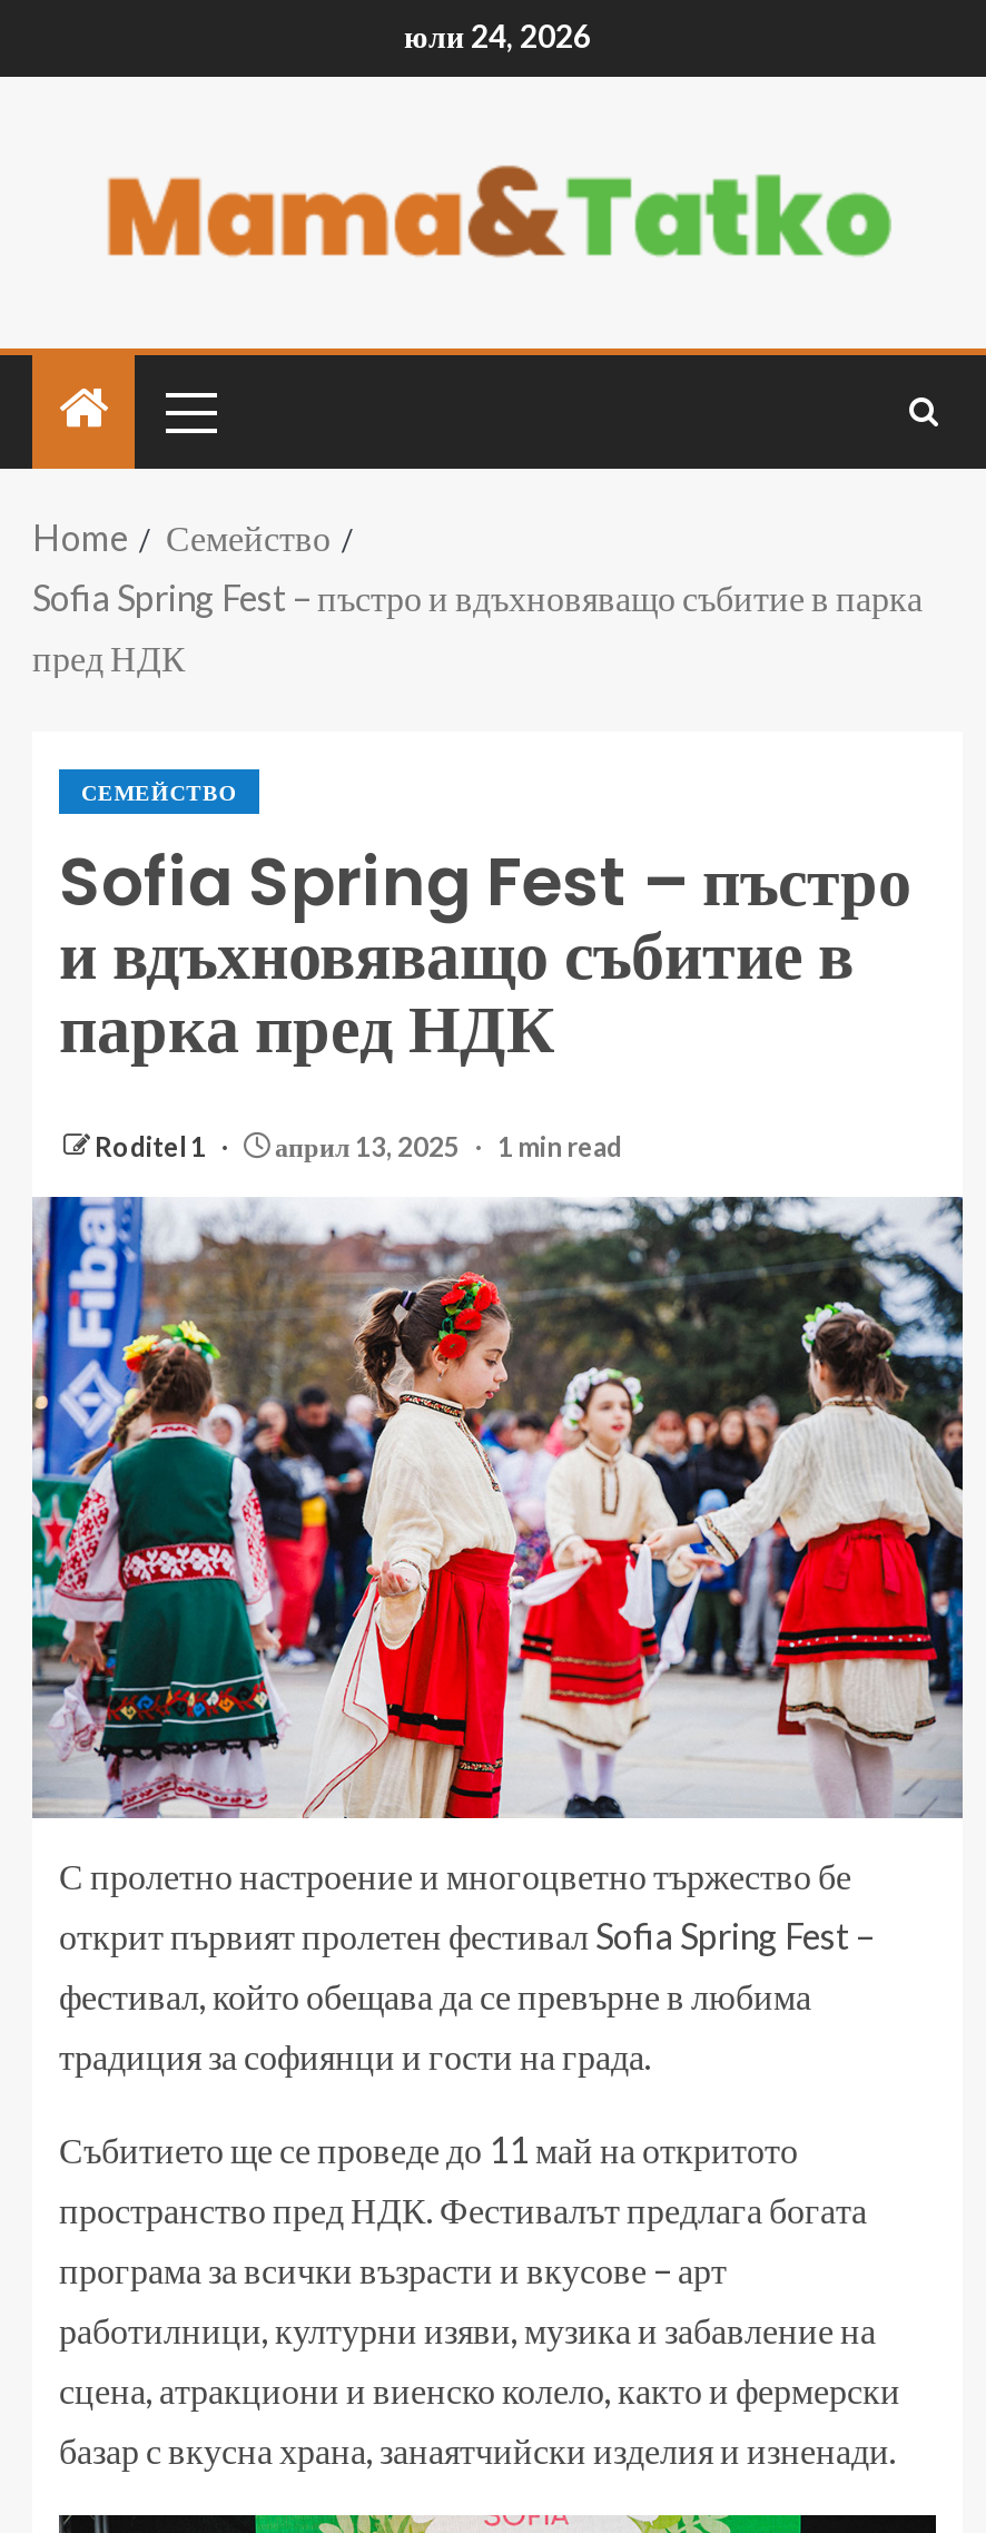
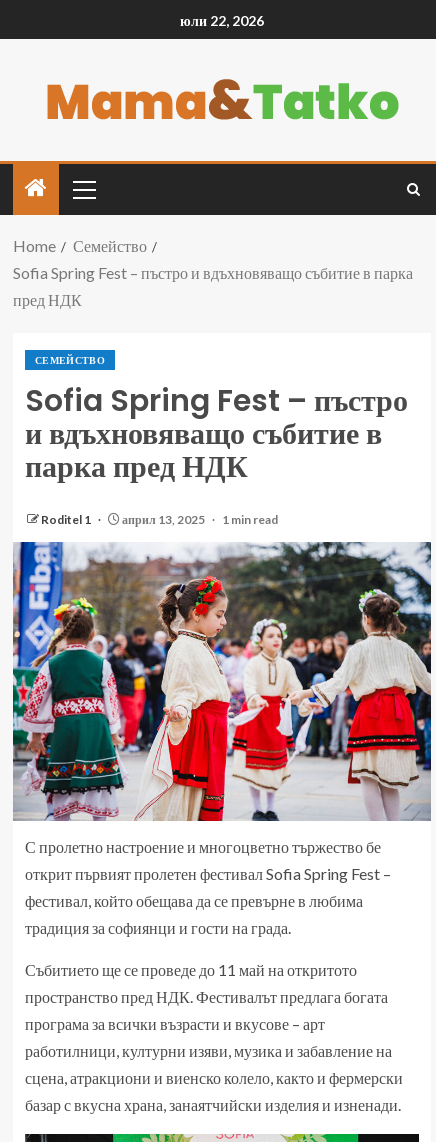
- юли 24, 2026
+ юли 22, 2026
